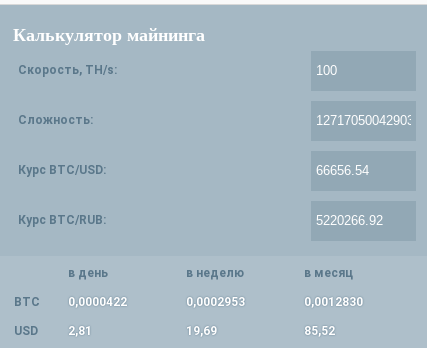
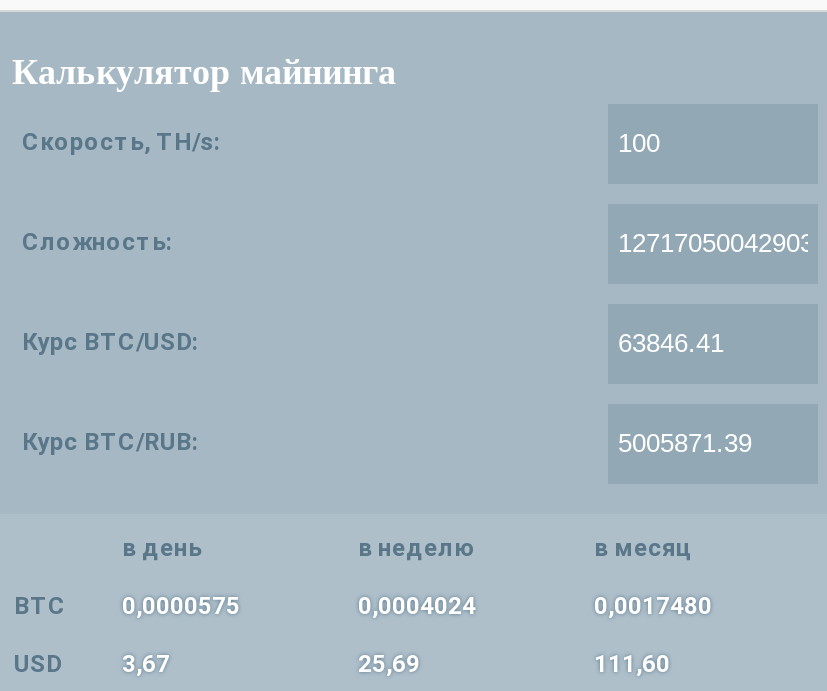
- BTC 0,0000422
+ BTC 0,0000575

- 0,0002953
+ 0,0004024

- 0,0012830
+ 0,0017480

- 2,81
+ 3,67

- 19,69
+ 25,69

- 85,52
+ 111,60
